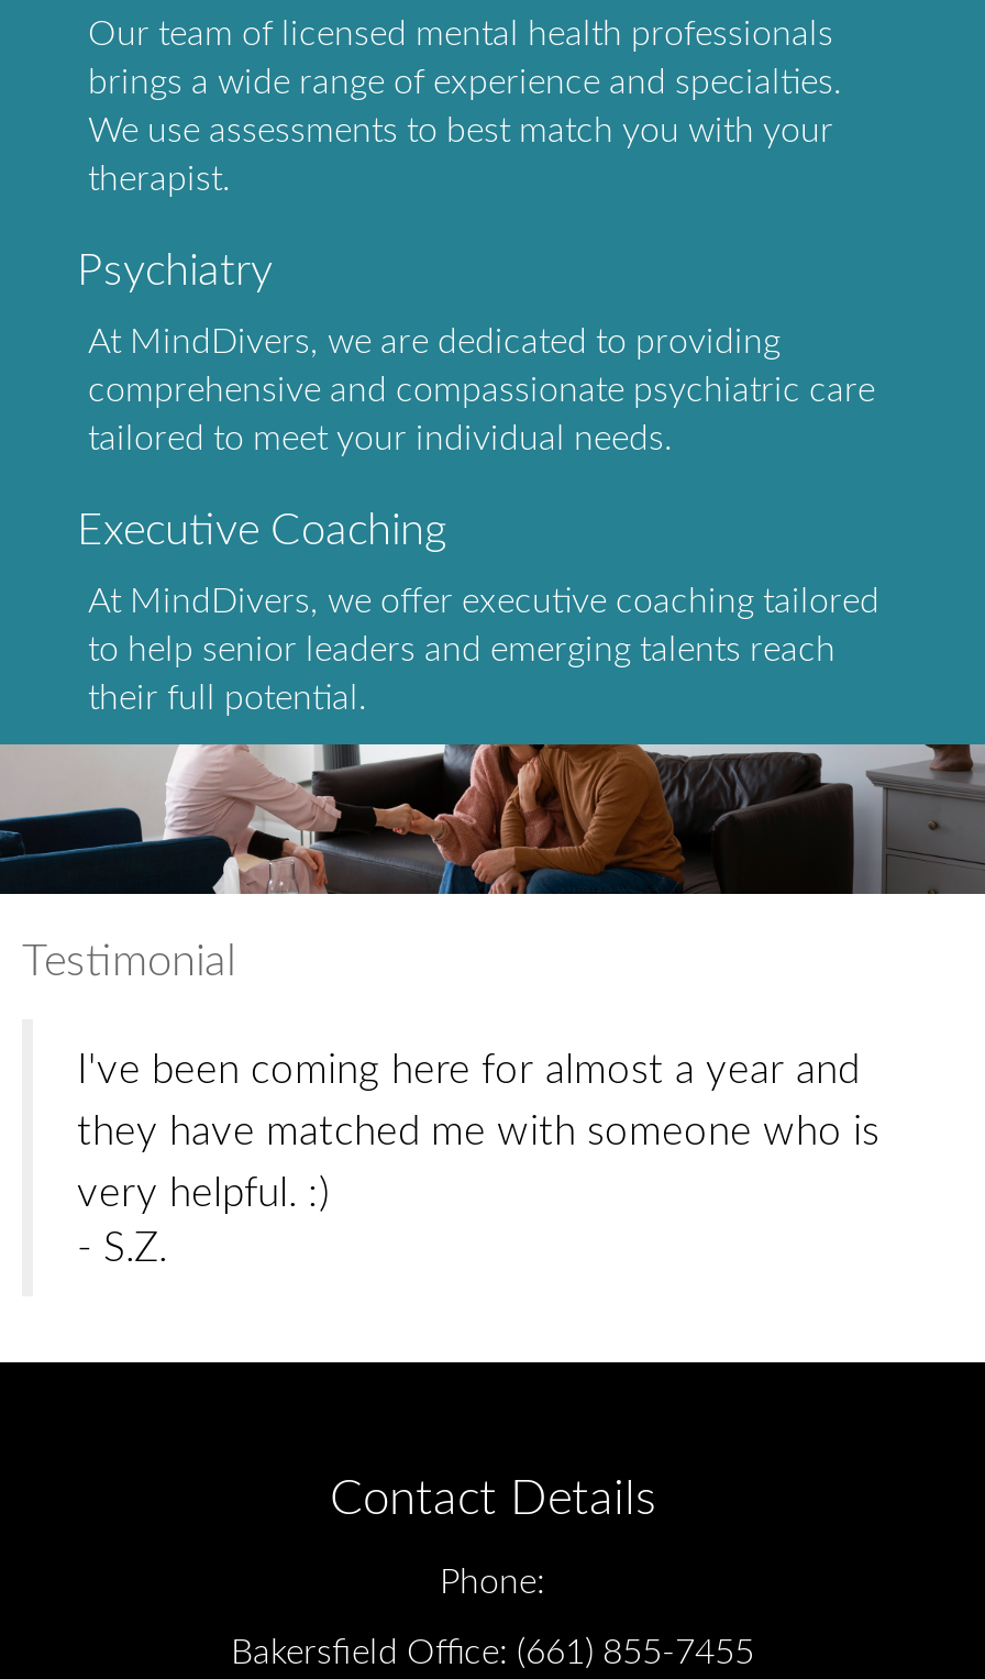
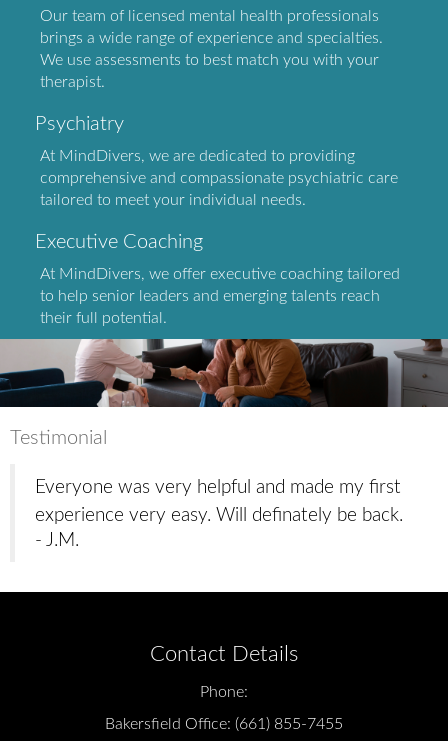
- I've been coming here for almost a year and
- they have matched me with someone who is
- very helpful. :)
- - S.Z.
+ Everyone was very helpful and made my first
+ experience very easy. Will definately be back.
+ - J.M.
